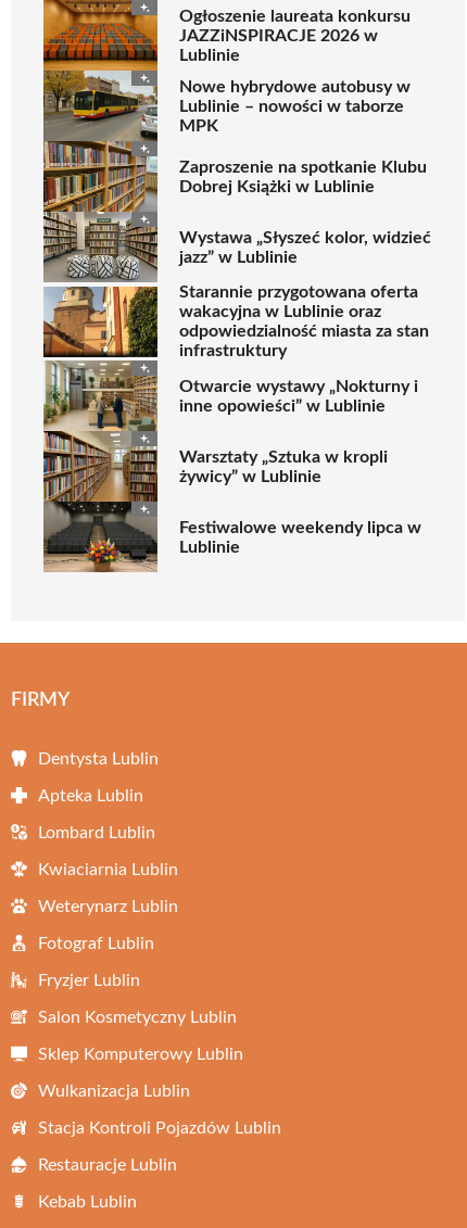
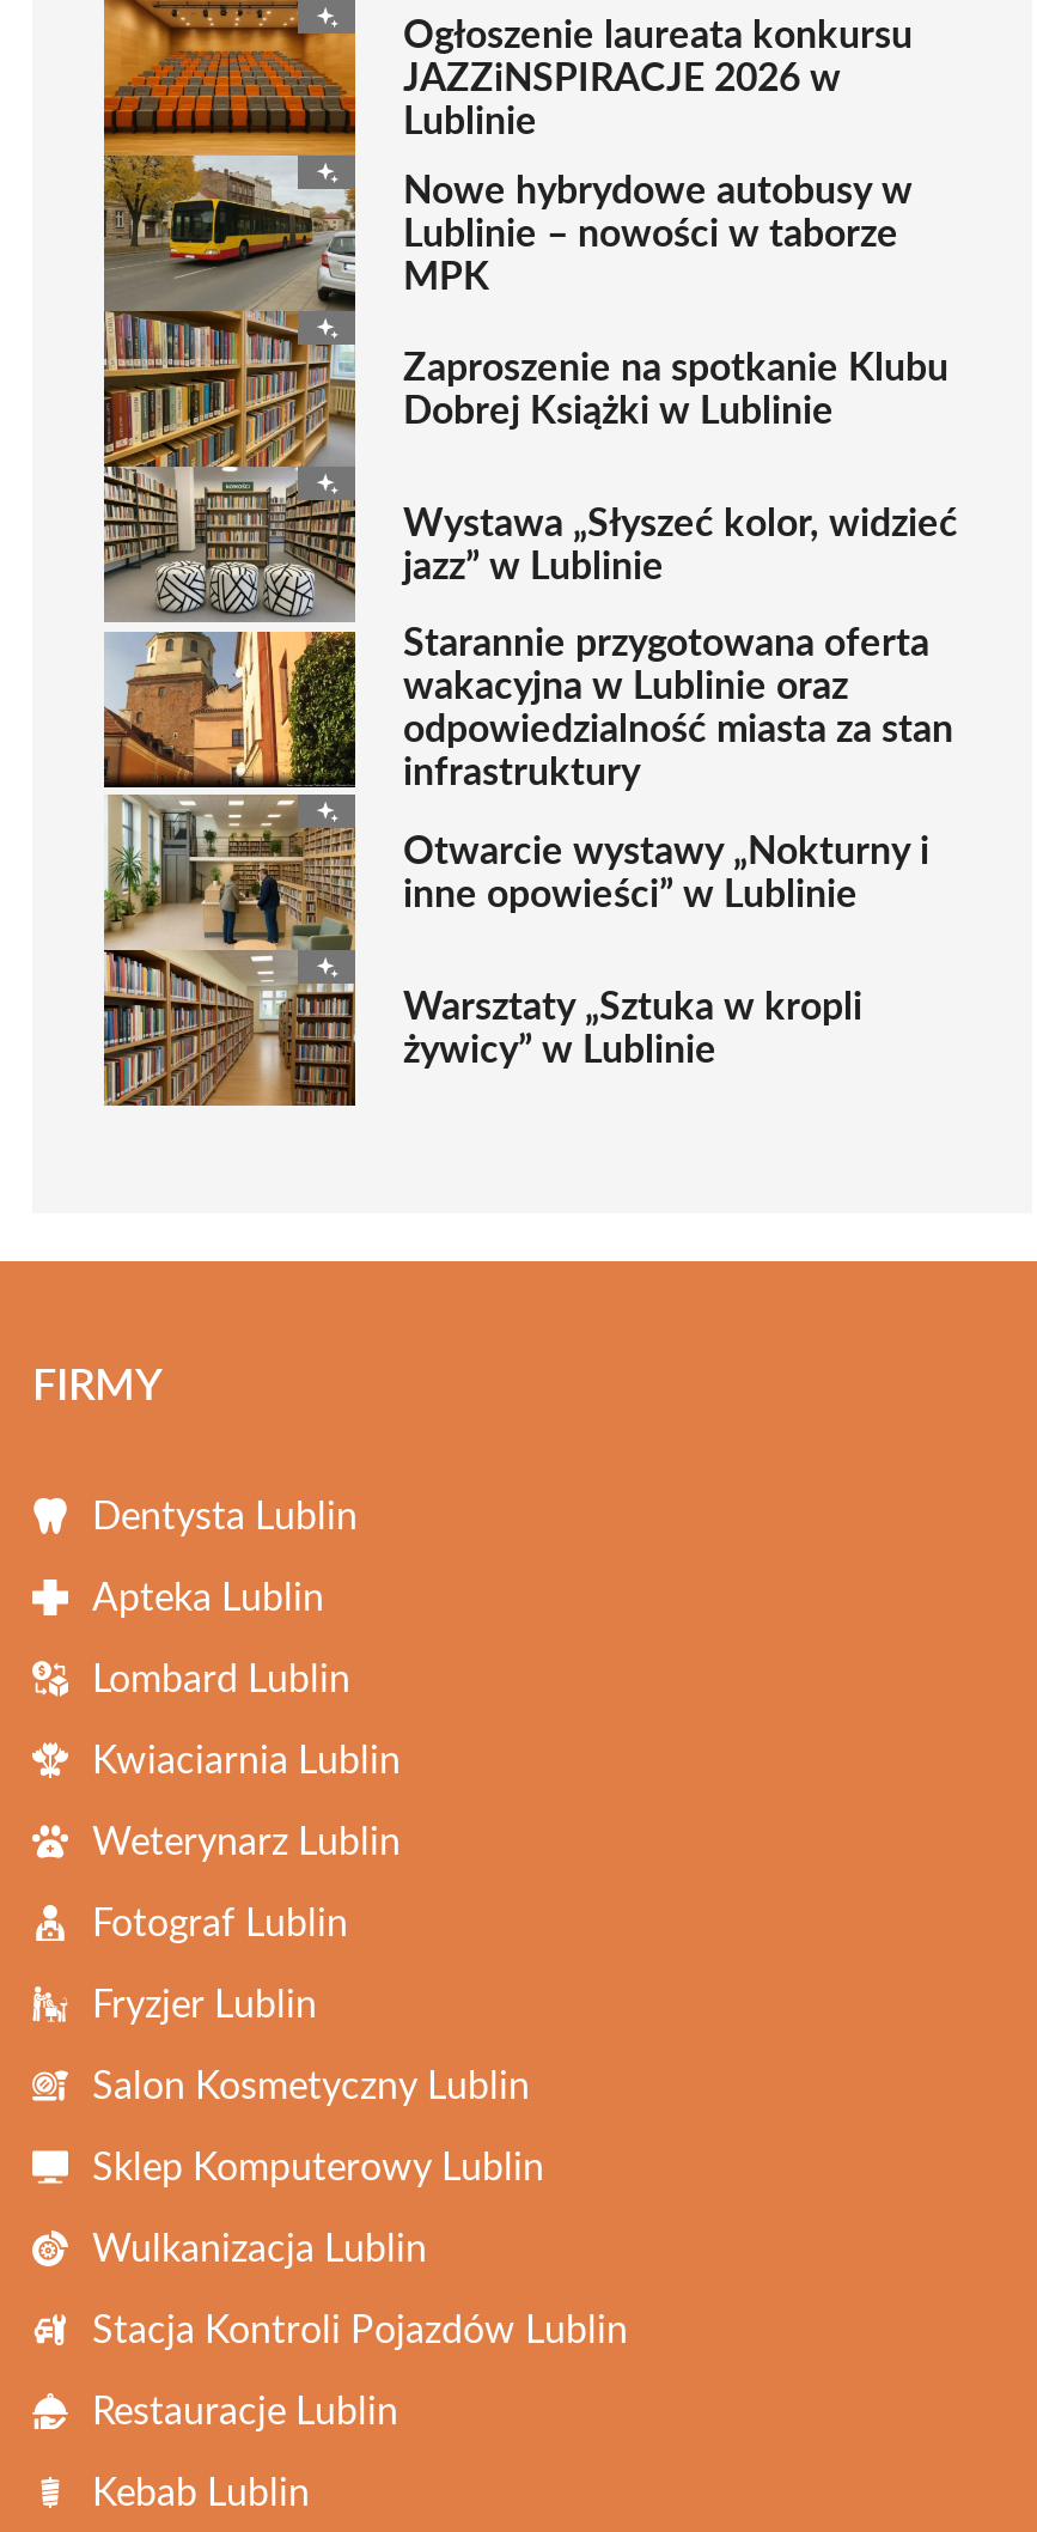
- [image]
- Festiwalowe weekendy lipca w
- Lublinie
